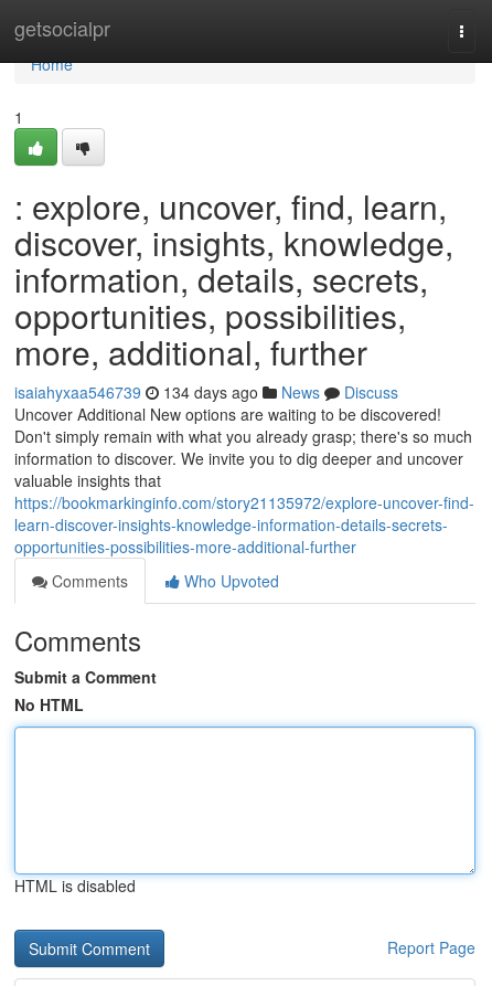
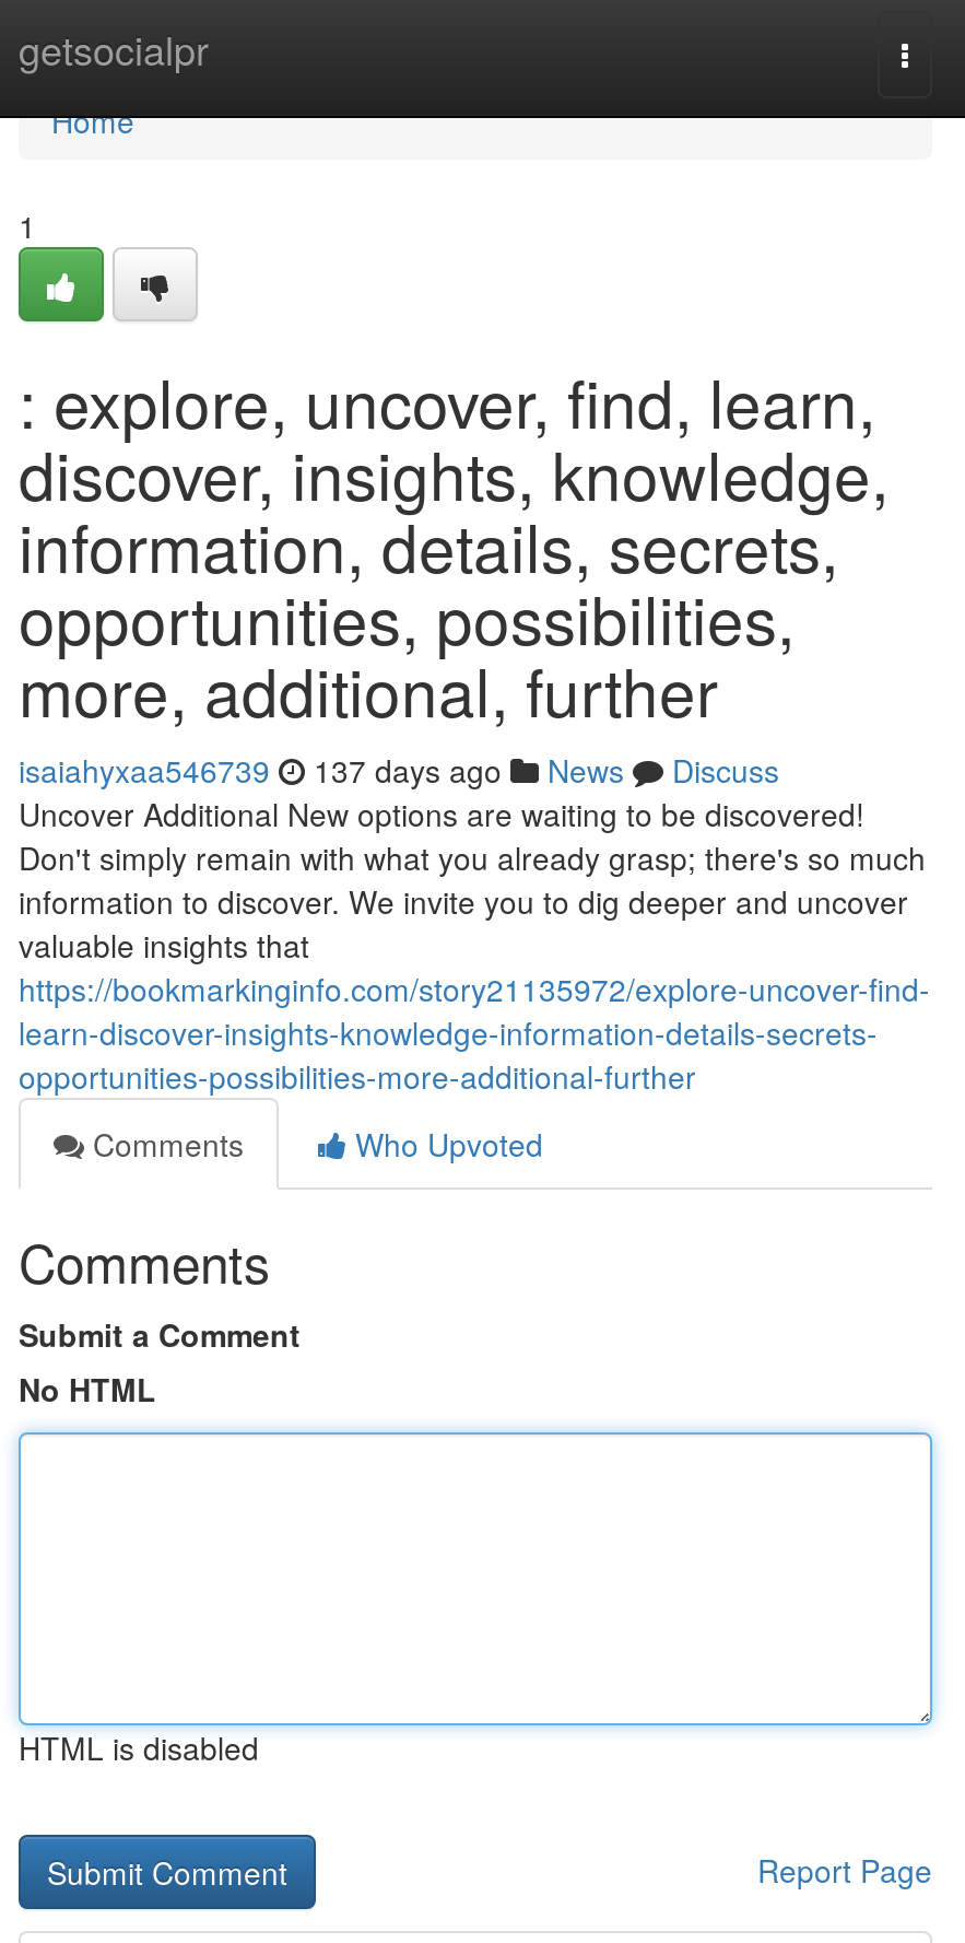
- isaiahyxaa546739 134 days ago News Discuss
+ isaiahyxaa546739 137 days ago News Discuss
